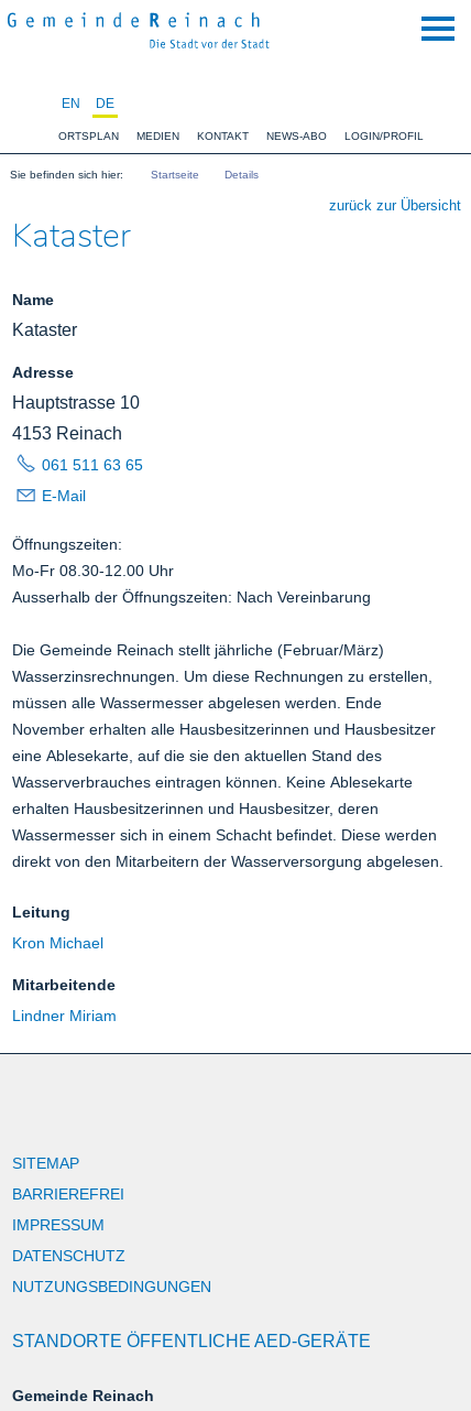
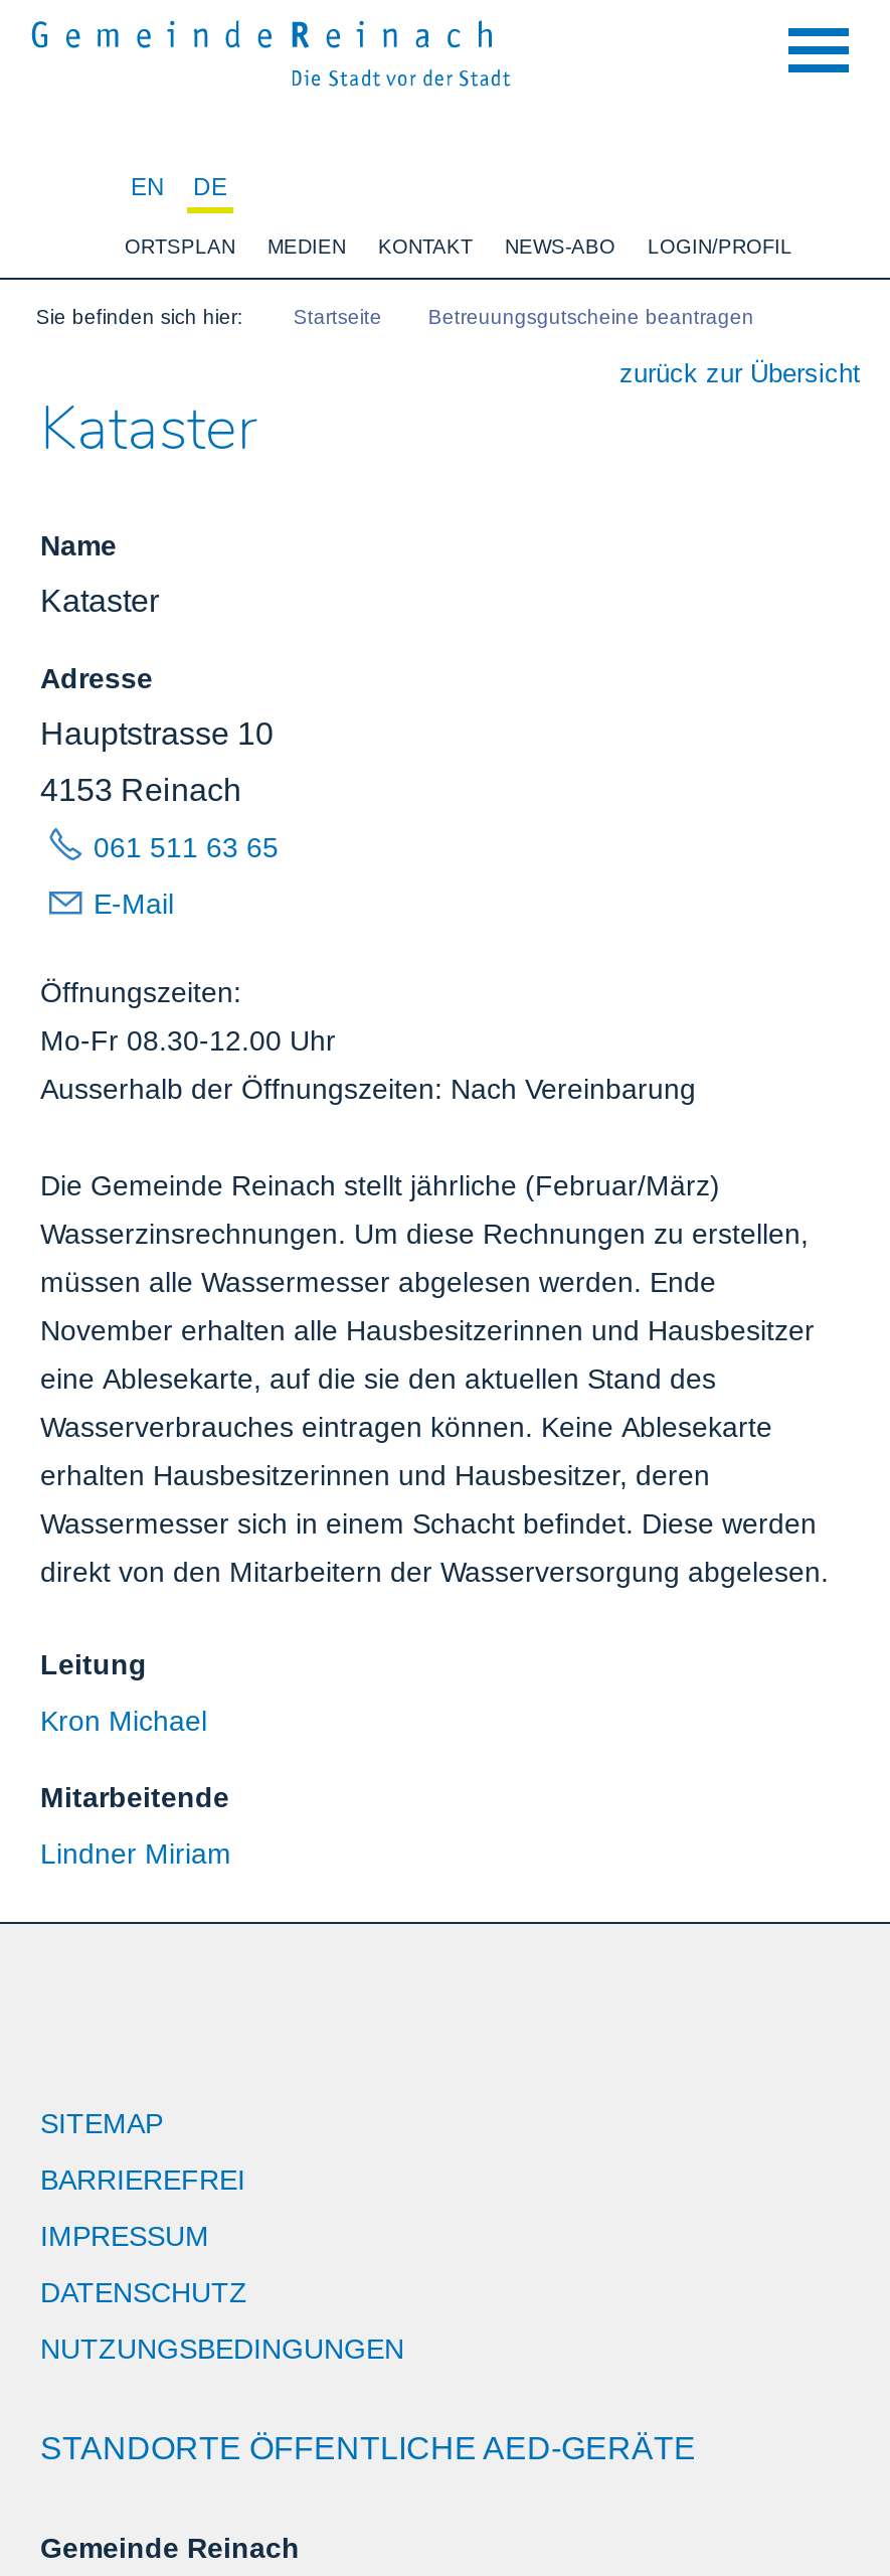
- Details
+ Betreuungsgutscheine beantragen
